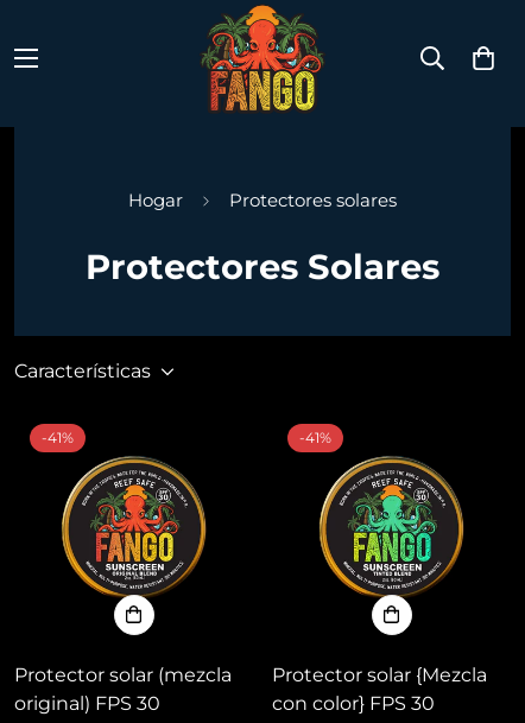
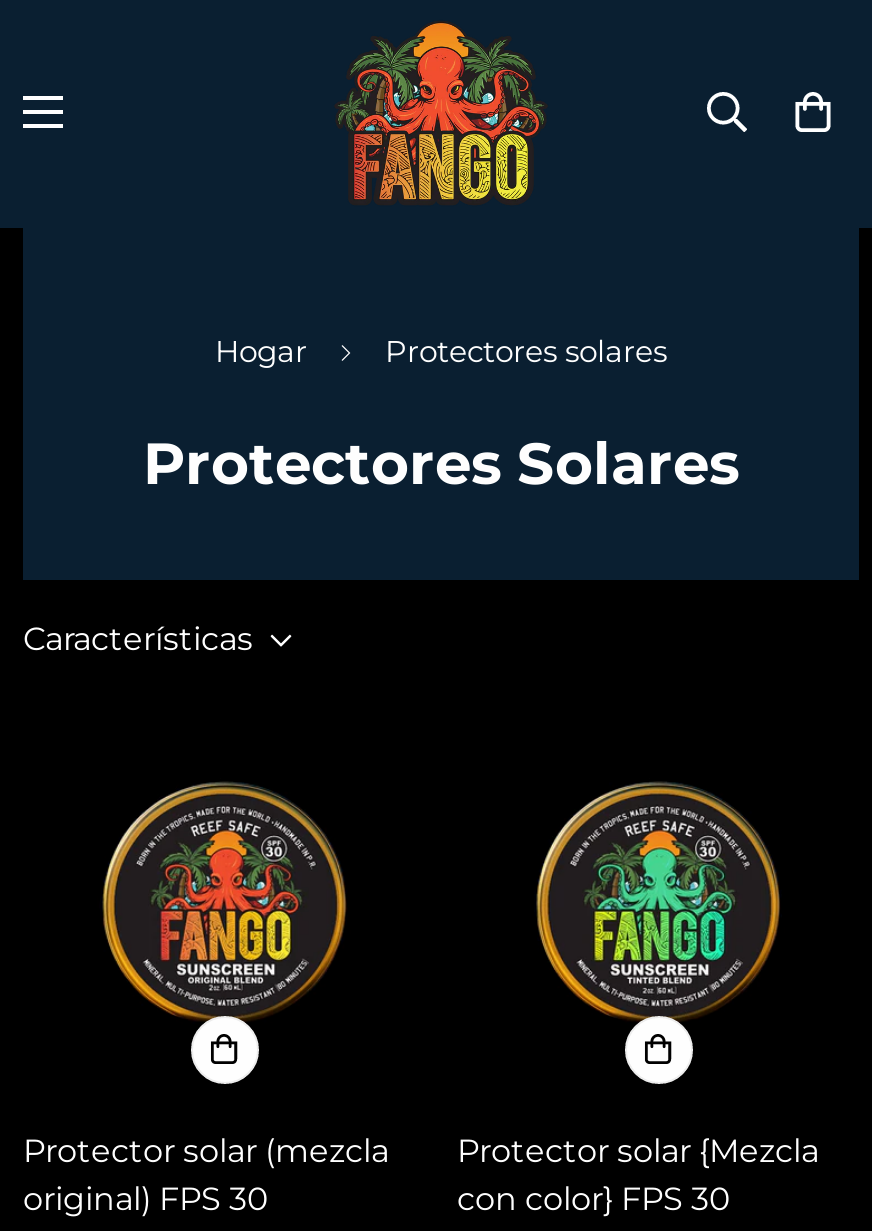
- -41%

- -41%
